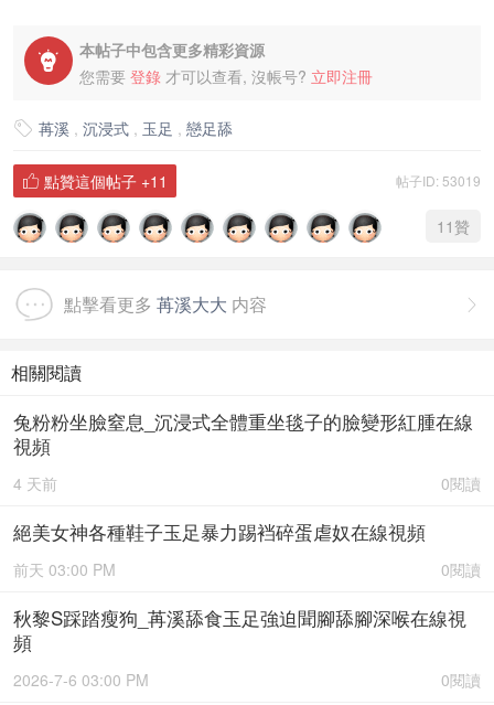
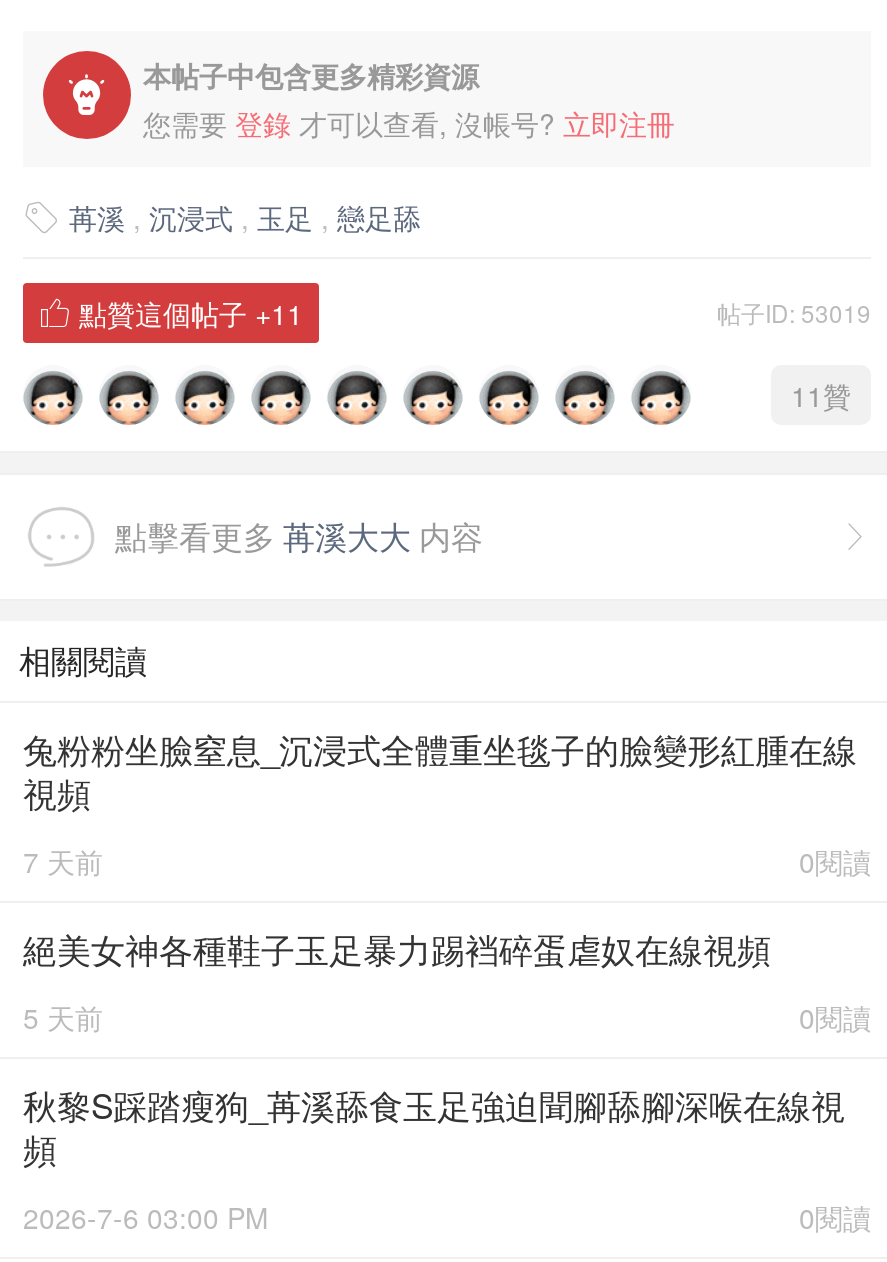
- 4 天前
+ 7 天前

- 前天 03:00 PM
+ 5 天前
